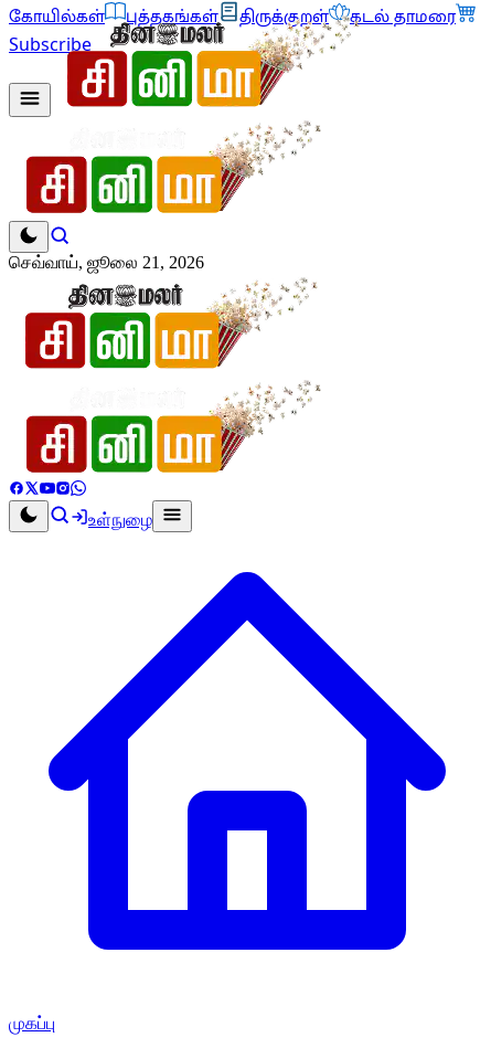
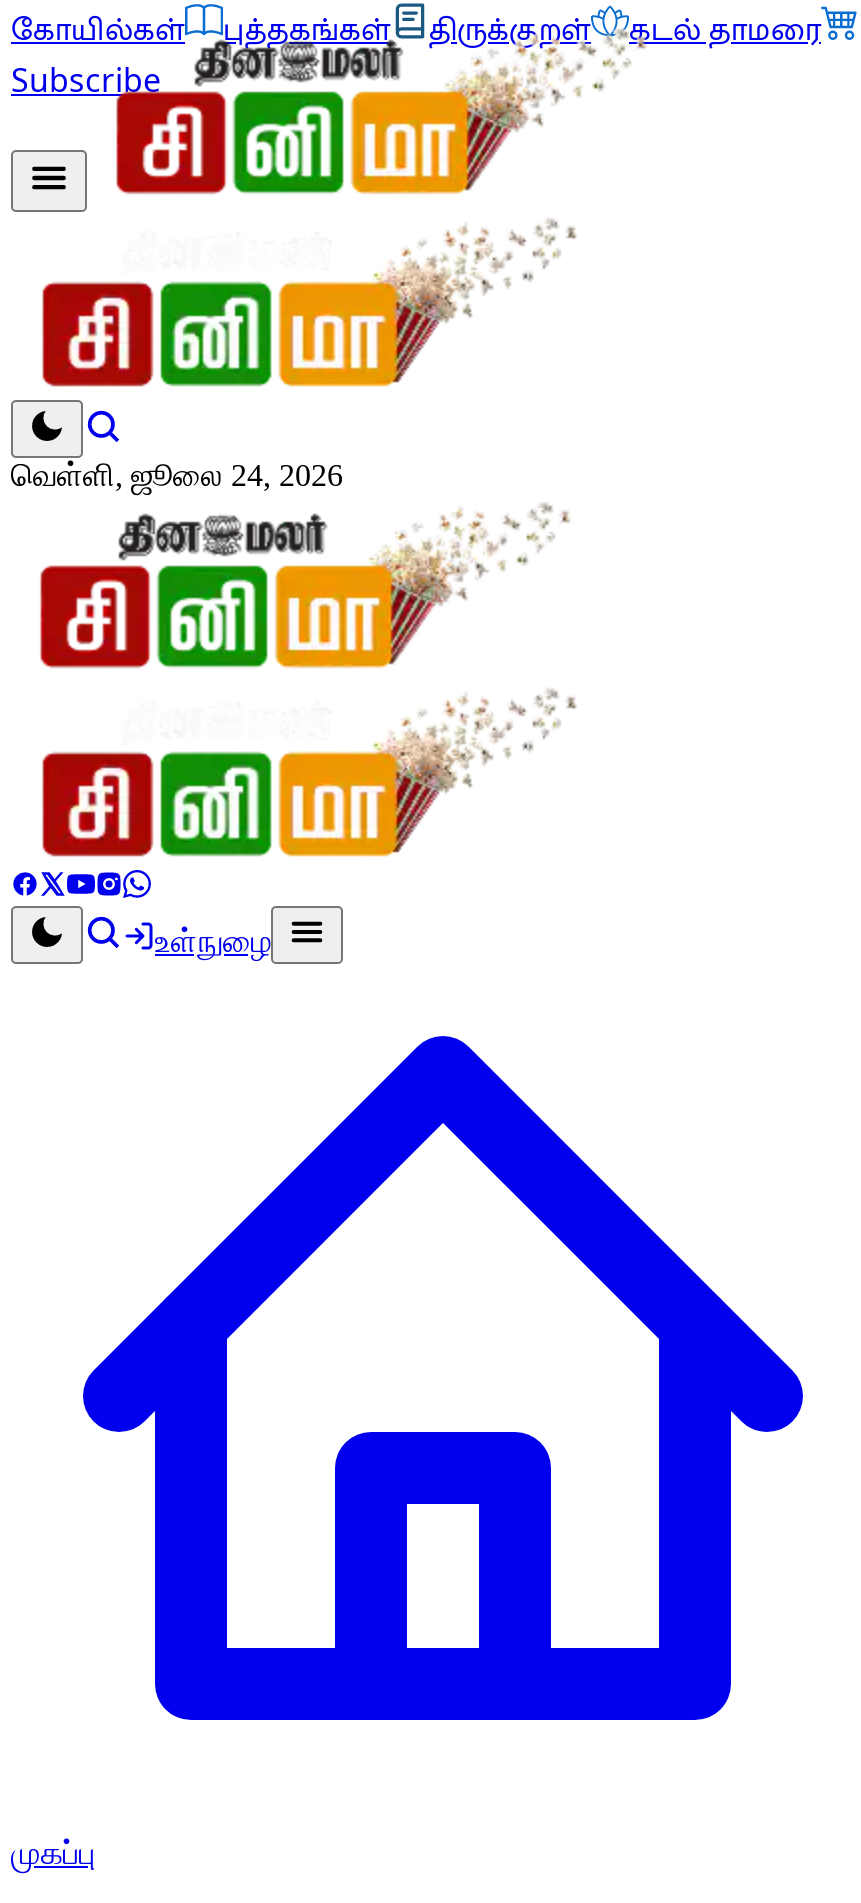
- செவ்வாய், ஜூலை 21, 2026
+ வெள்ளி, ஜூலை 24, 2026
